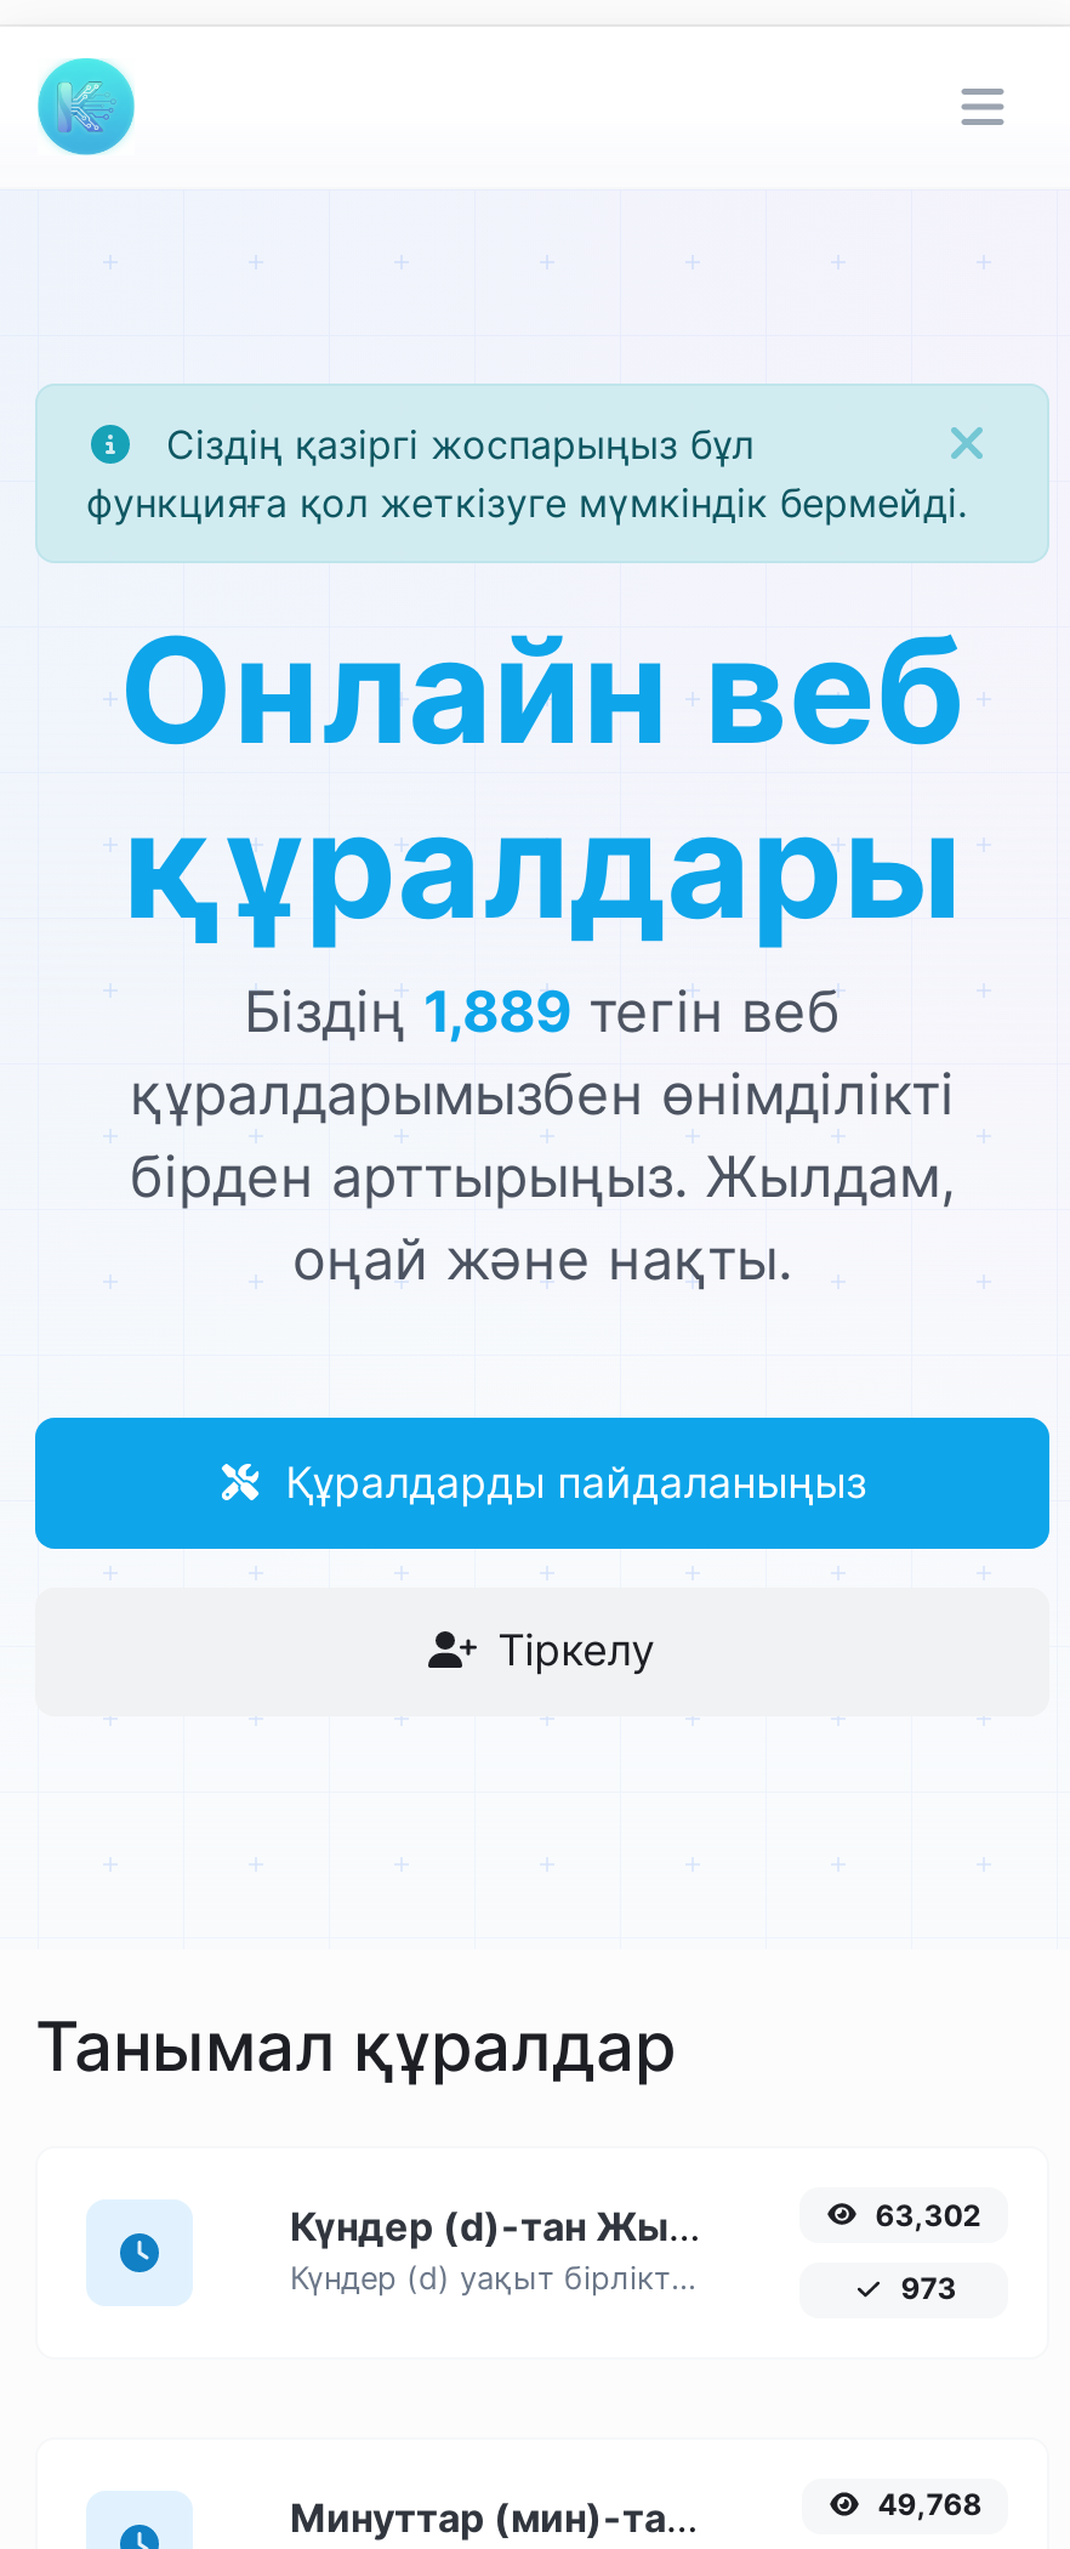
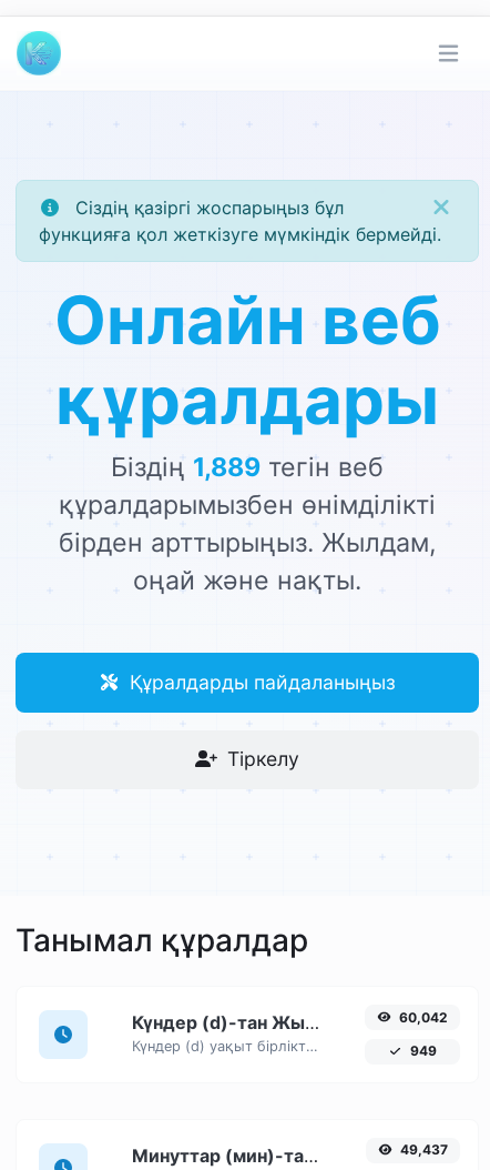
- 63,302
+ 60,042

- 973
+ 949

- 49,768
+ 49,437
